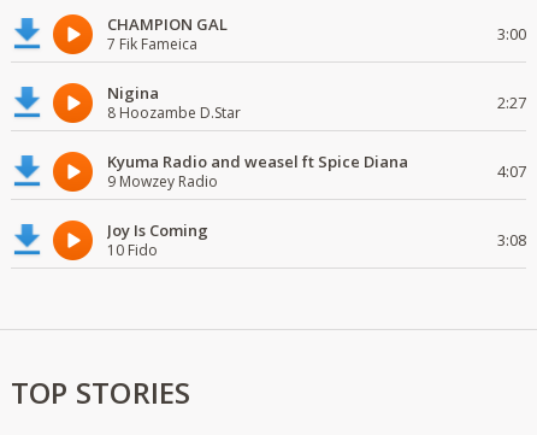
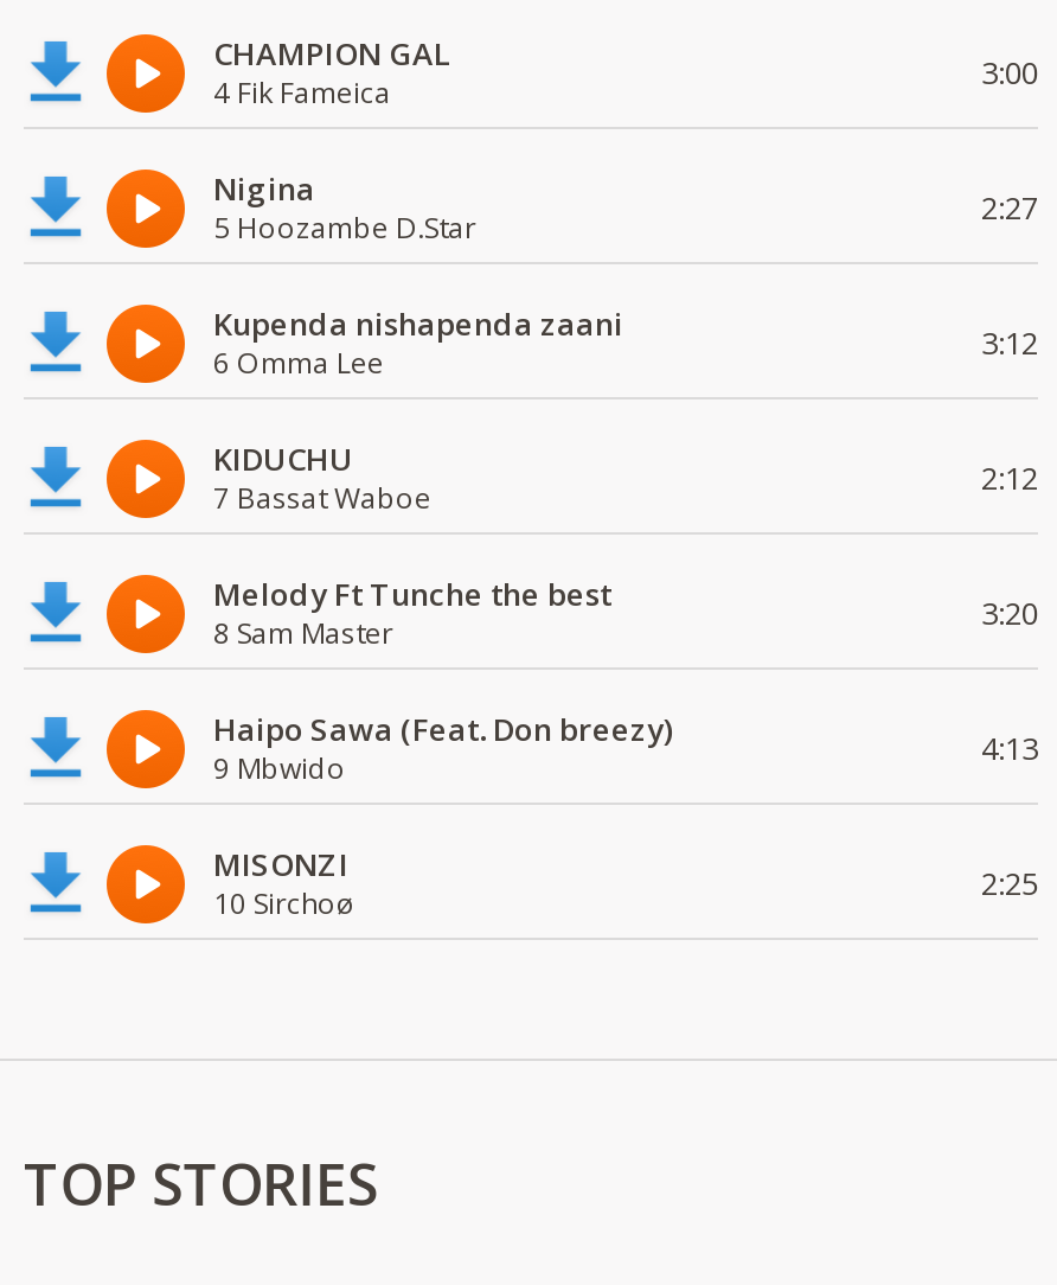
- 7 Fik Fameica
+ 4 Fik Fameica

- 8 Hoozambe D.Star
+ 5 Hoozambe D.Star

- Kyuma Radio and weasel ft Spice Diana
- 9 Mowzey Radio
- 4:07
- Joy Is Coming
- 10 Fido
- 3:08
+ Kupenda nishapenda zaani
+ 6 Omma Lee
+ 3:12
+ KIDUCHU
+ 7 Bassat Waboe
+ 2:12
+ Melody Ft Tunche the best
+ 8 Sam Master
+ 3:20
+ Haipo Sawa (Feat. Don breezy)
+ 9 Mbwido
+ 4:13
+ MISONZI
+ 10 Sirchoø
+ 2:25
